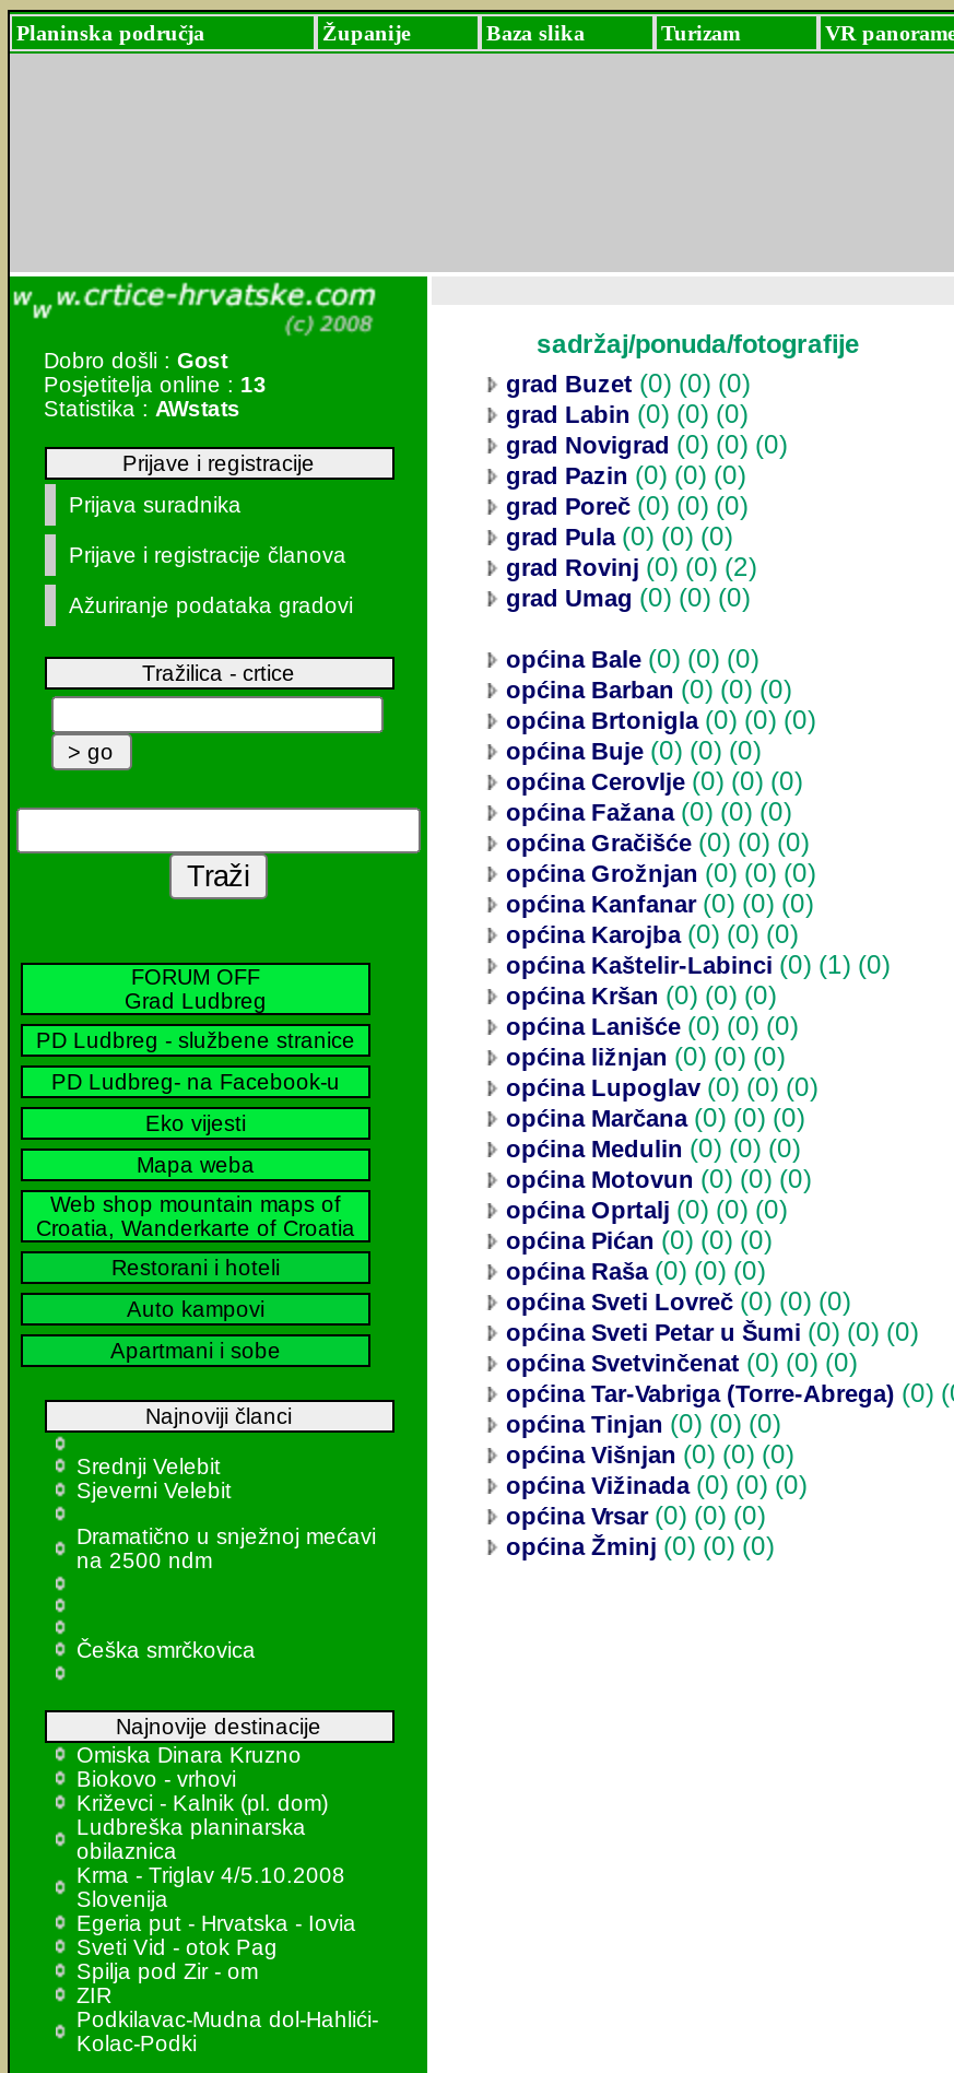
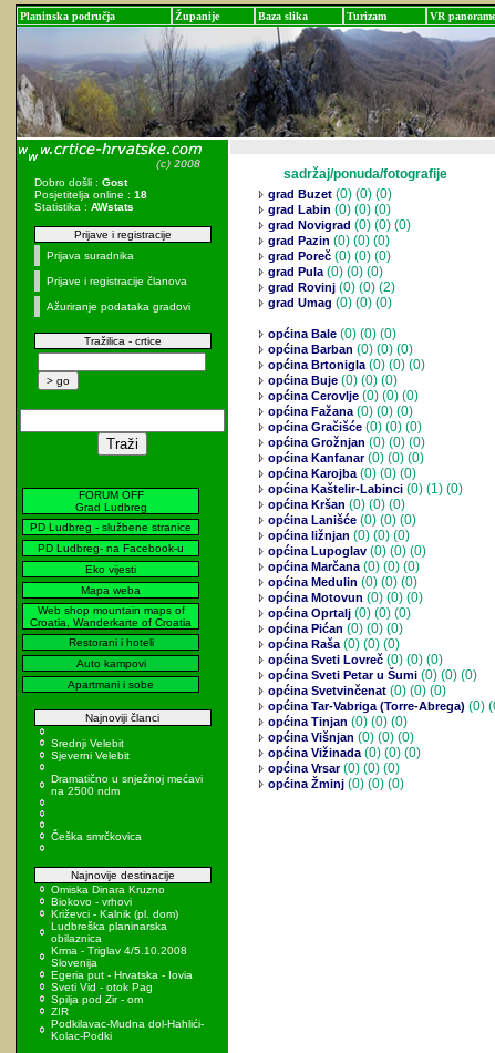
+ [image]

- Posjetitelja online : 13
+ Posjetitelja online : 18
